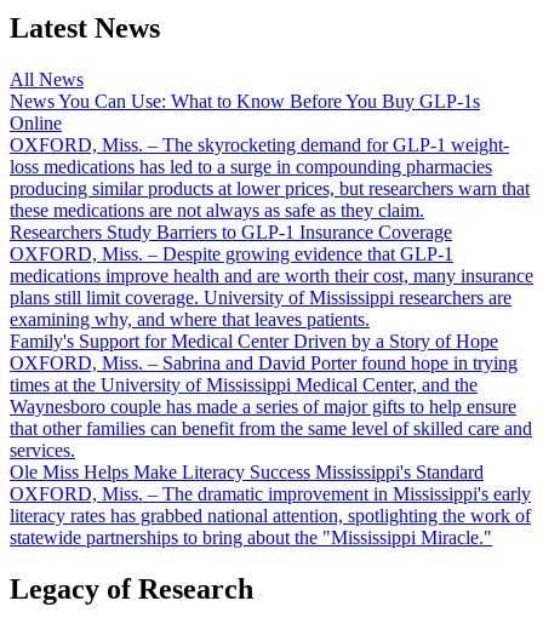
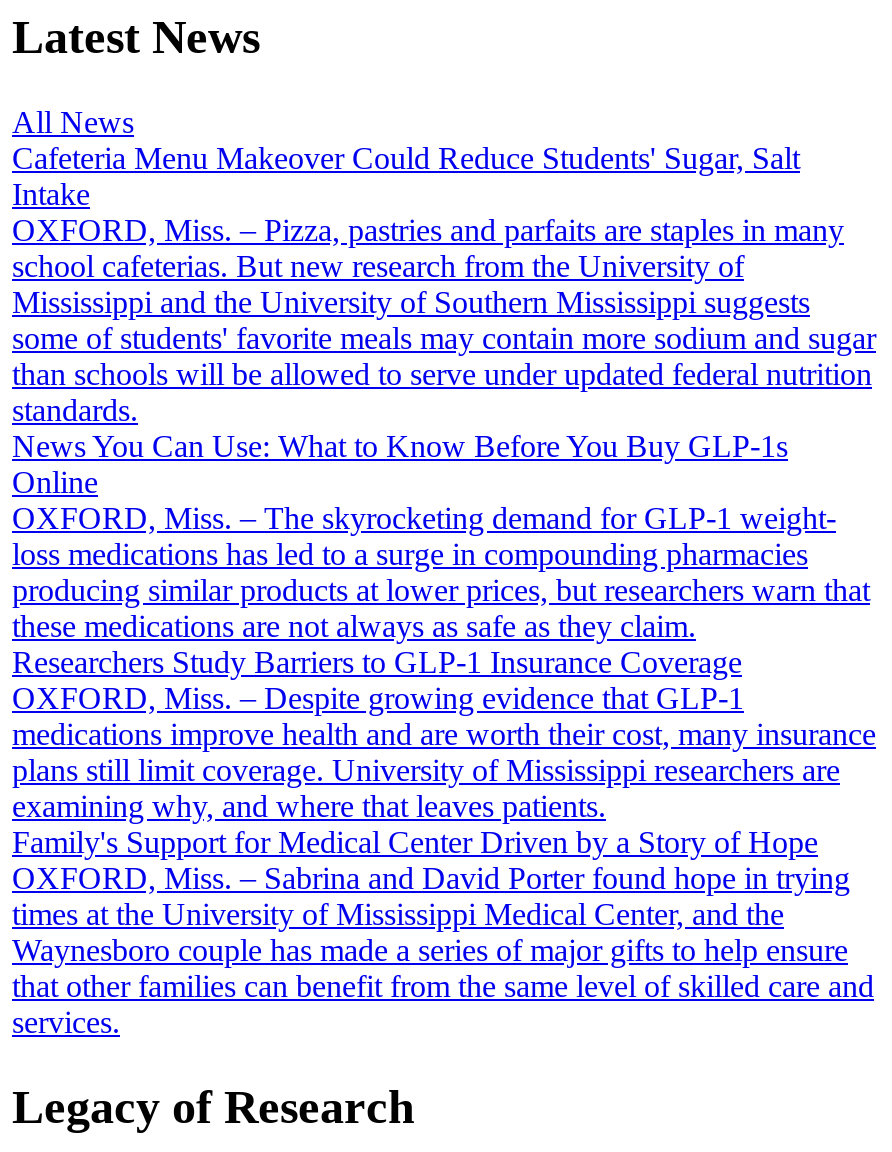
+ Cafeteria Menu Makeover Could Reduce Students' Sugar, Salt
+ Intake
+ OXFORD, Miss. – Pizza, pastries and parfaits are staples in many
+ school cafeterias. But new research from the University of
+ Mississippi and the University of Southern Mississippi suggests
+ some of students' favorite meals may contain more sodium and sugar
+ than schools will be allowed to serve under updated federal nutrition
+ standards.

moved down: News You Can Use: What to Know Before You Buy GLP-1s | Online | OXFORD, Miss. – The skyrocketing demand for GLP-1 weight- | ... | that other families can benefit from the same level of skilled care and | services.

- Ole Miss Helps Make Literacy Success Mississippi's Standard
- OXFORD, Miss. – The dramatic improvement in Mississippi's early
- literacy rates has grabbed national attention, spotlighting the work of
- statewide partnerships to bring about the "Mississippi Miracle."
